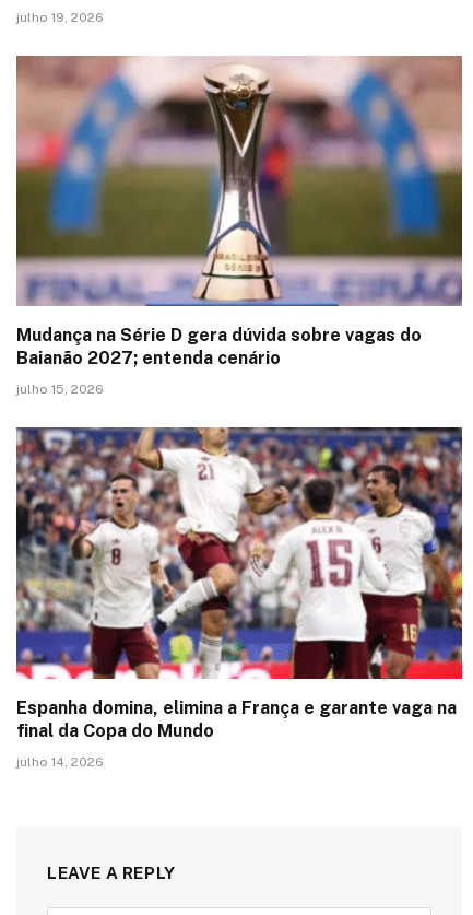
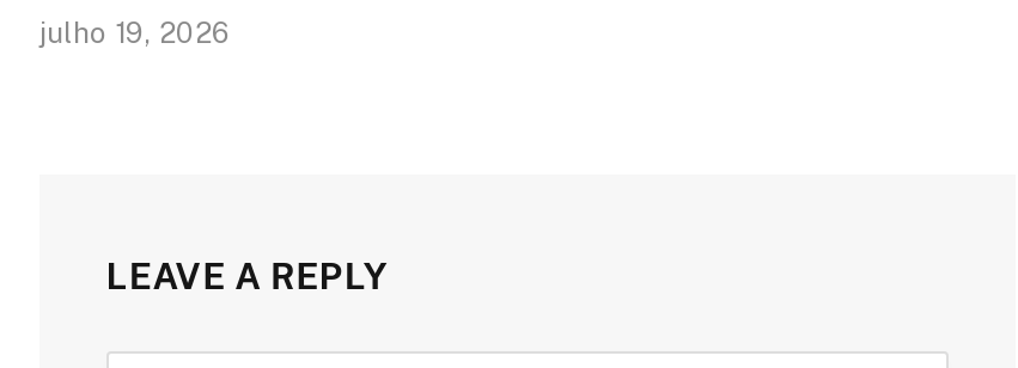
- [image]
- Mudança na Série D gera dúvida sobre vagas do
- Baianão 2027; entenda cenário
- julho 15, 2026

- [image]
- Espanha domina, elimina a França e garante vaga na
- final da Copa do Mundo
- julho 14, 2026
